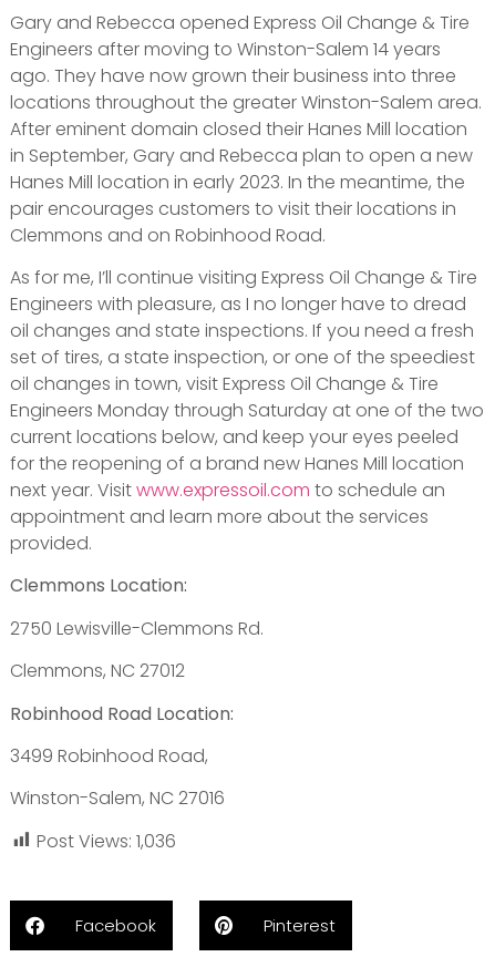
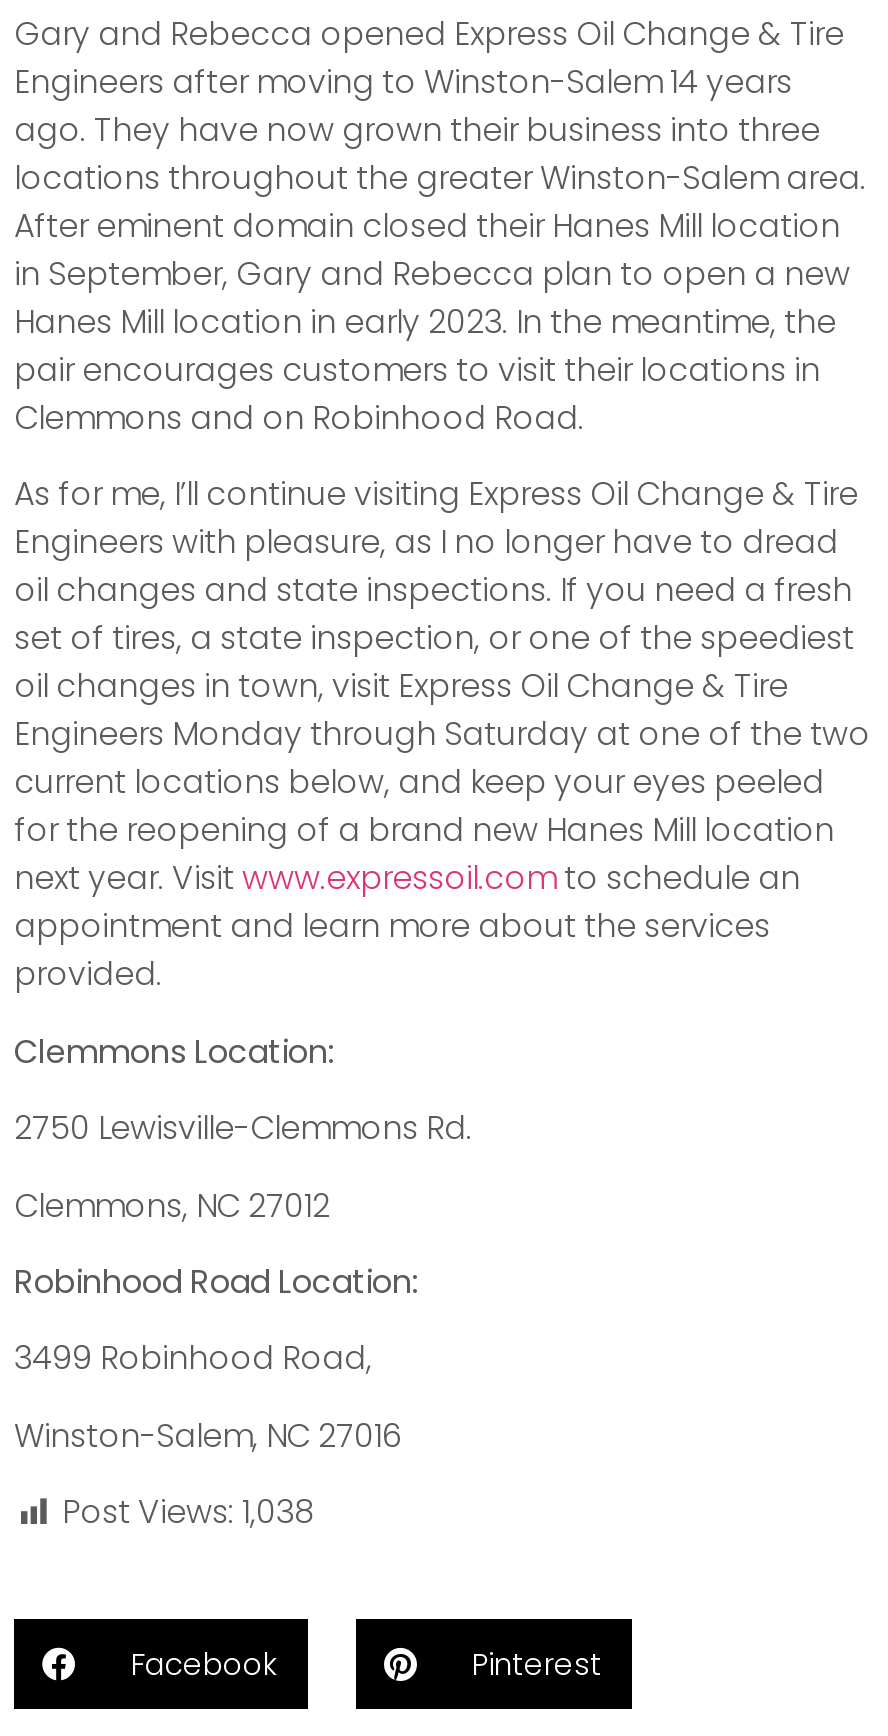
- Post Views: 1,036
+ Post Views: 1,038
